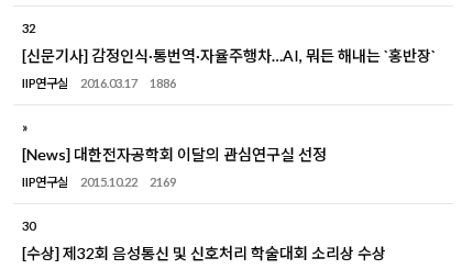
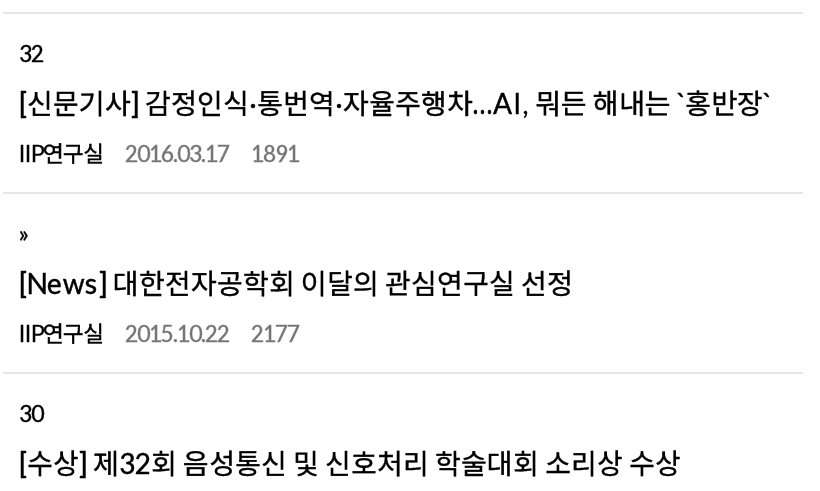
- 1886
+ 1891

- 2169
+ 2177
